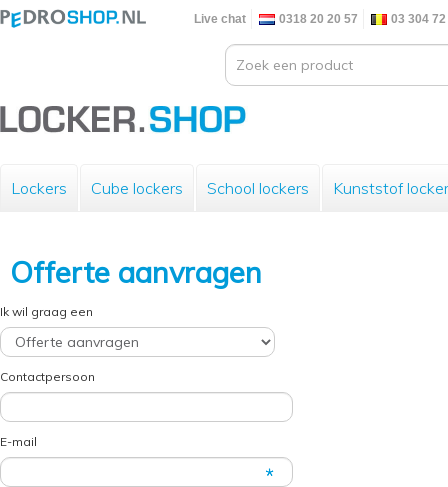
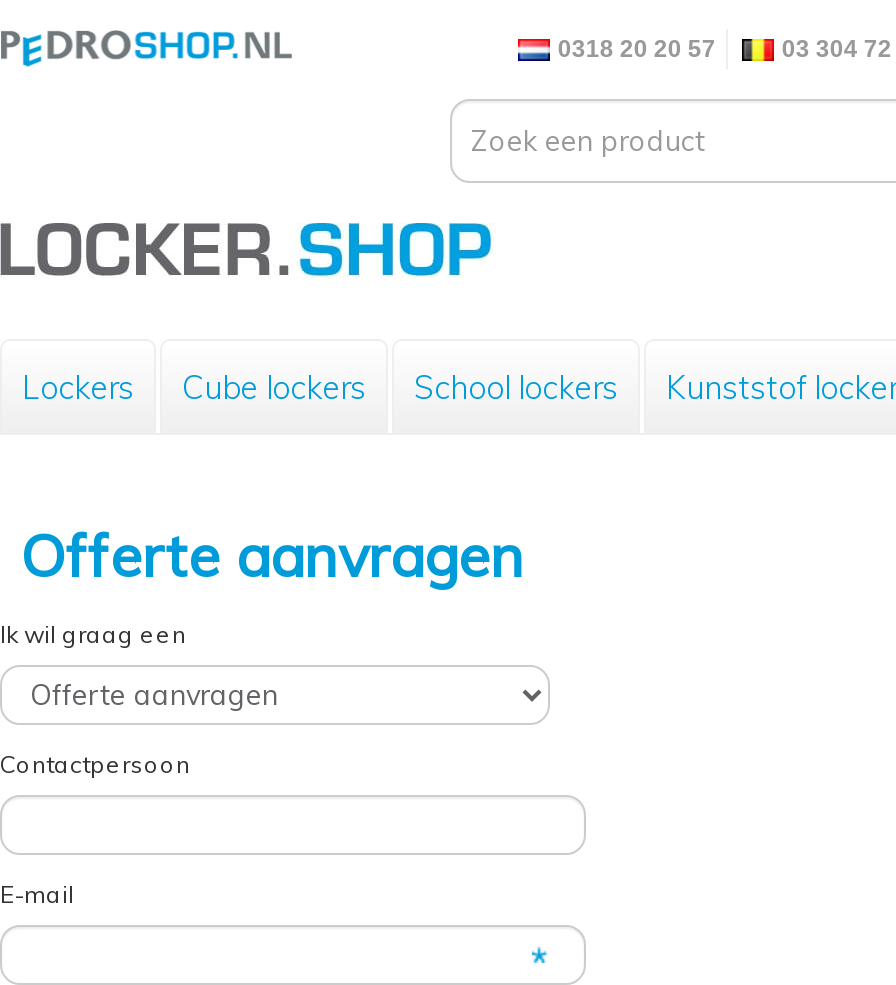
- Live chat
